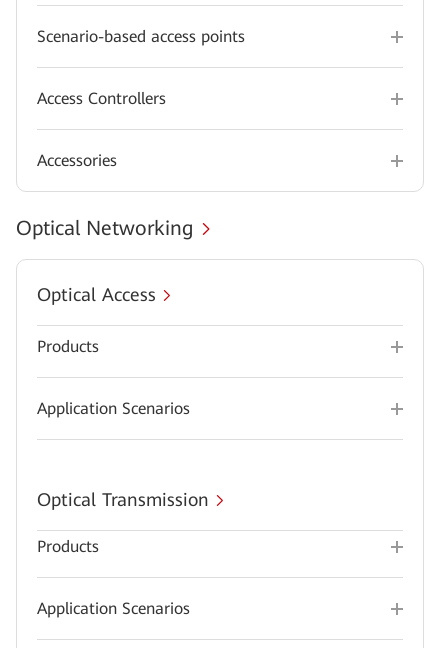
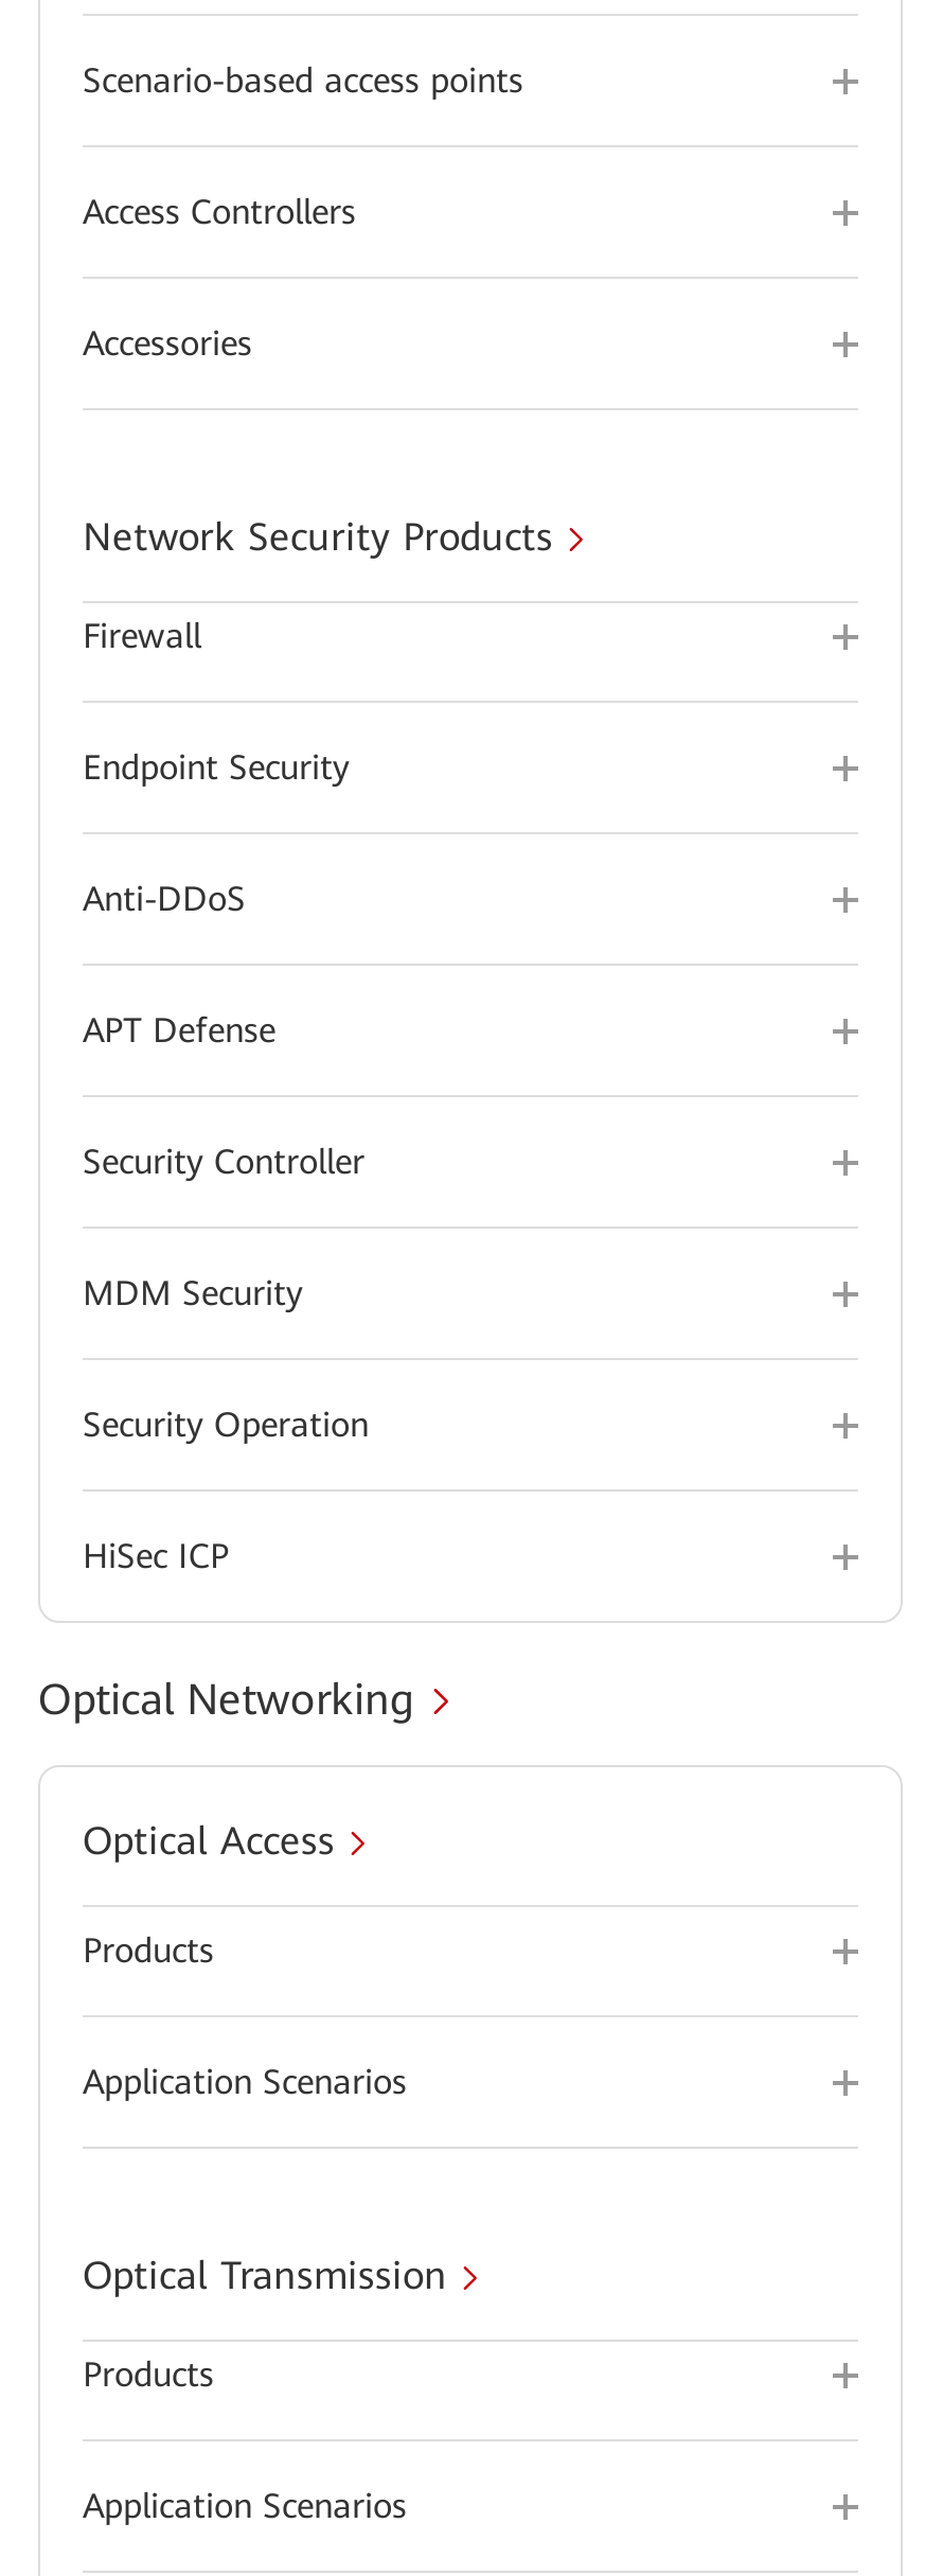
+ Network Security Products
+ Firewall
+ Endpoint Security
+ Anti-DDoS
+ APT Defense
+ Security Controller
+ MDM Security
+ Security Operation
+ HiSec ICP
